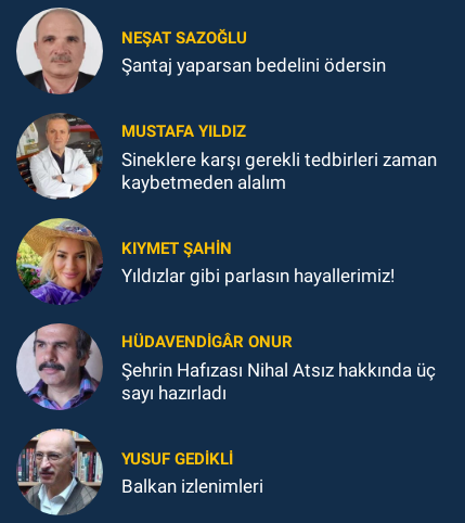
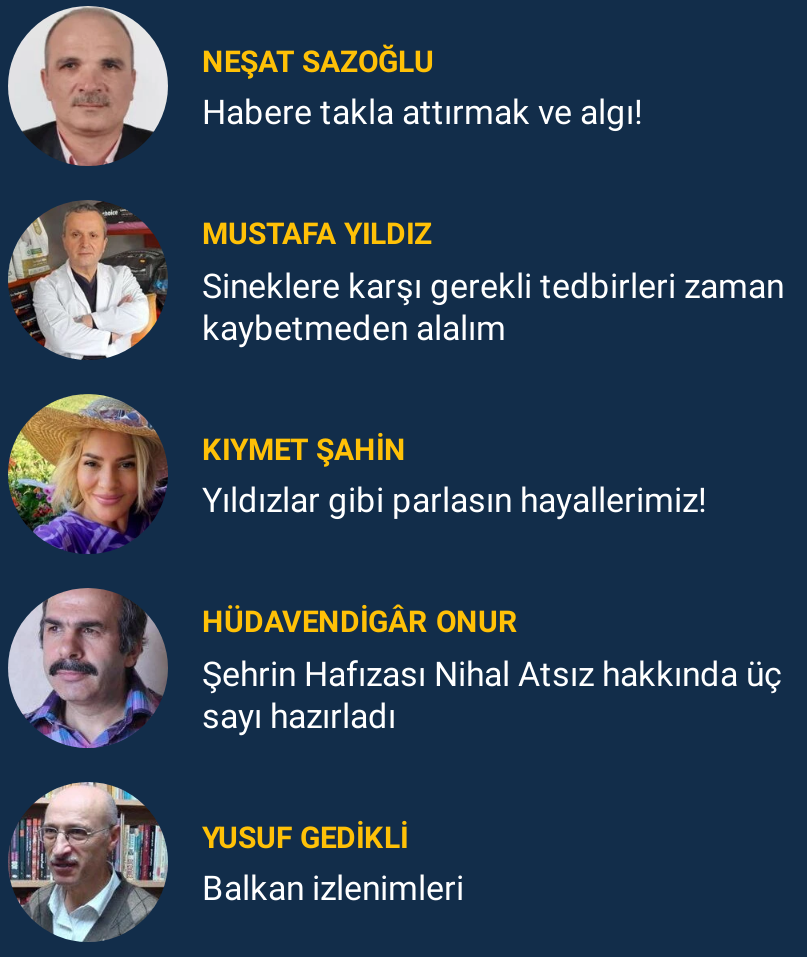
- Şantaj yaparsan bedelini ödersin
+ Habere takla attırmak ve algı!
